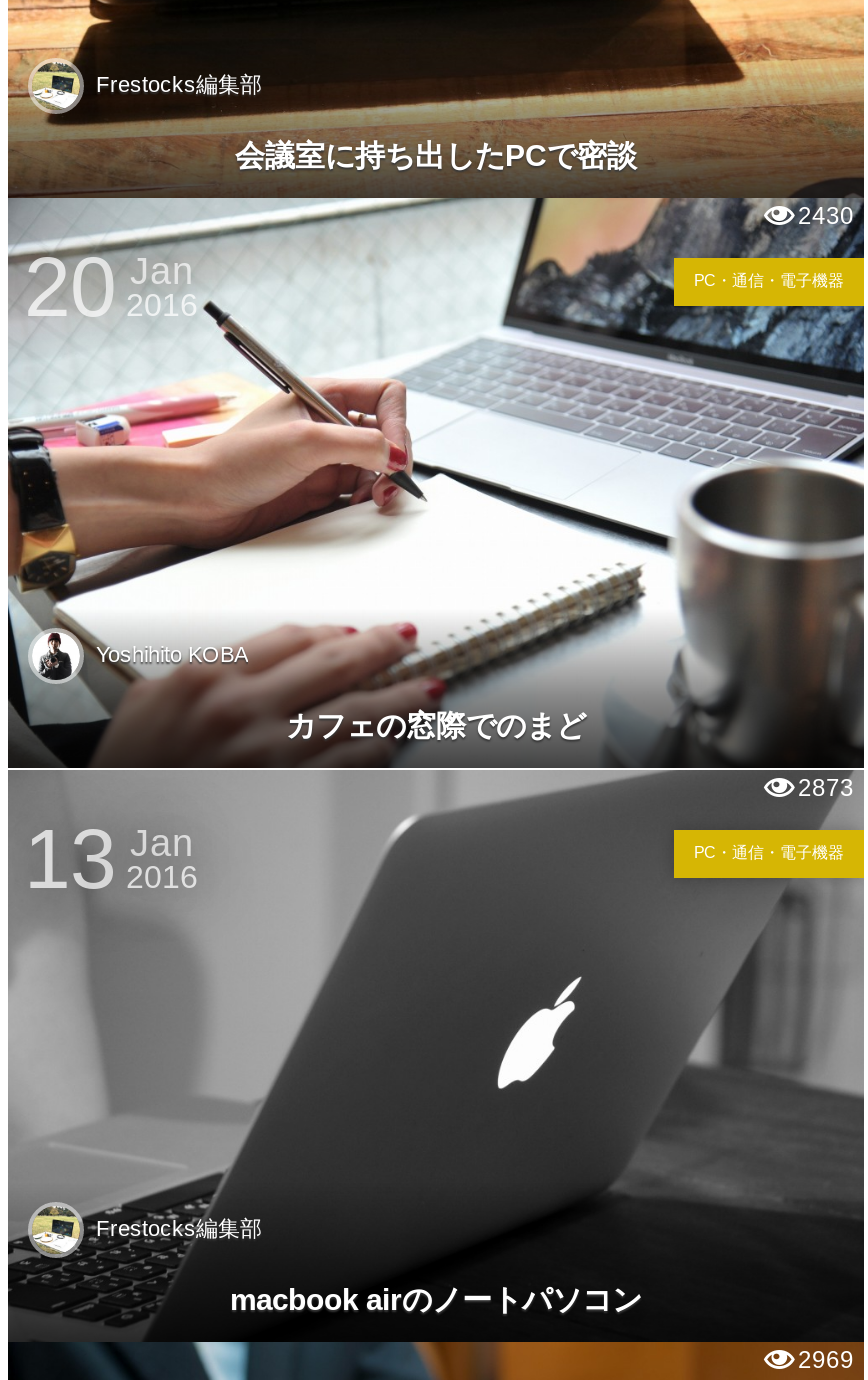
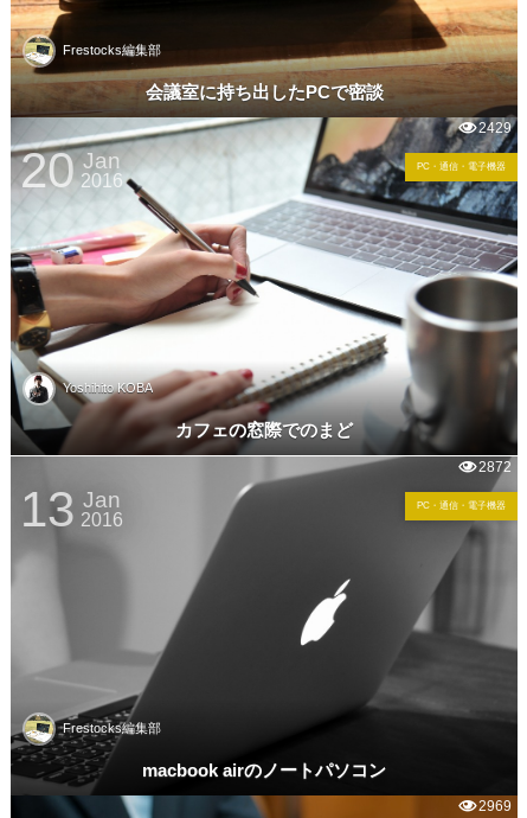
- 2430
+ 2429

- 2873
+ 2872
